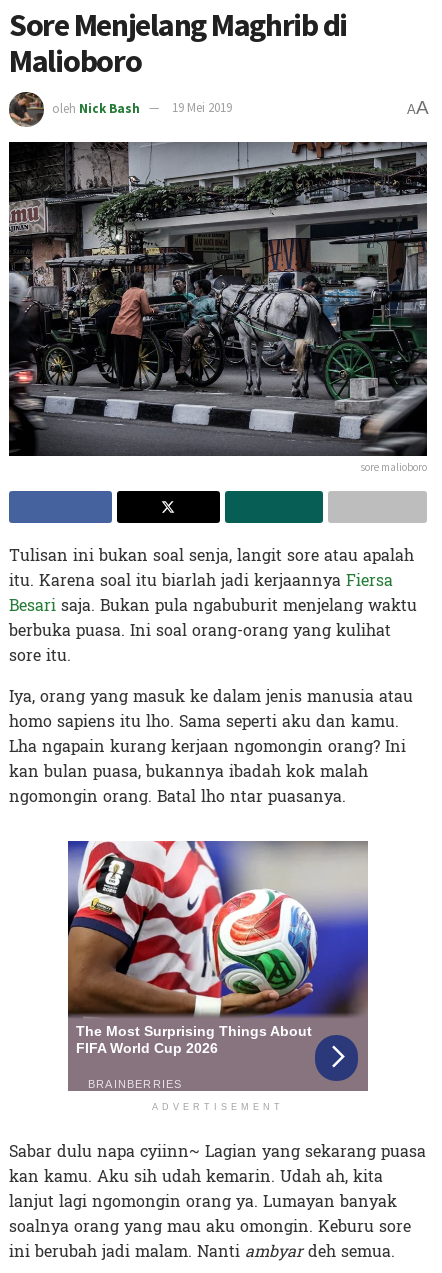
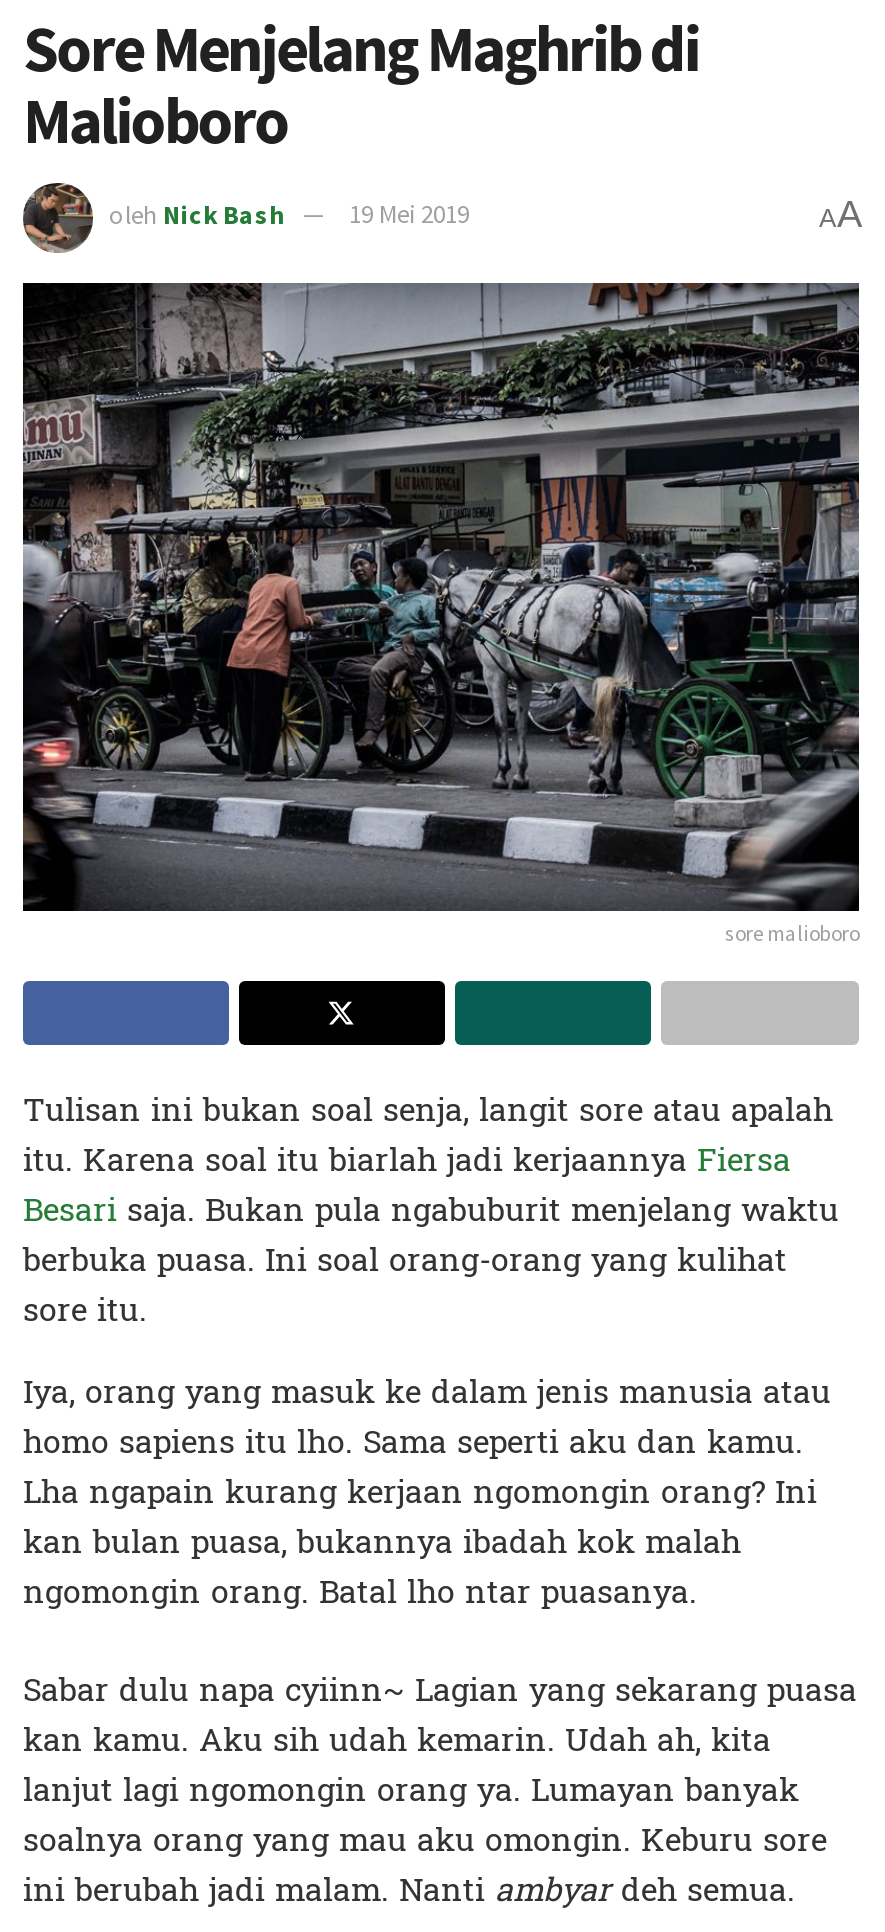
- [image]
- ADVERTISEMENT
